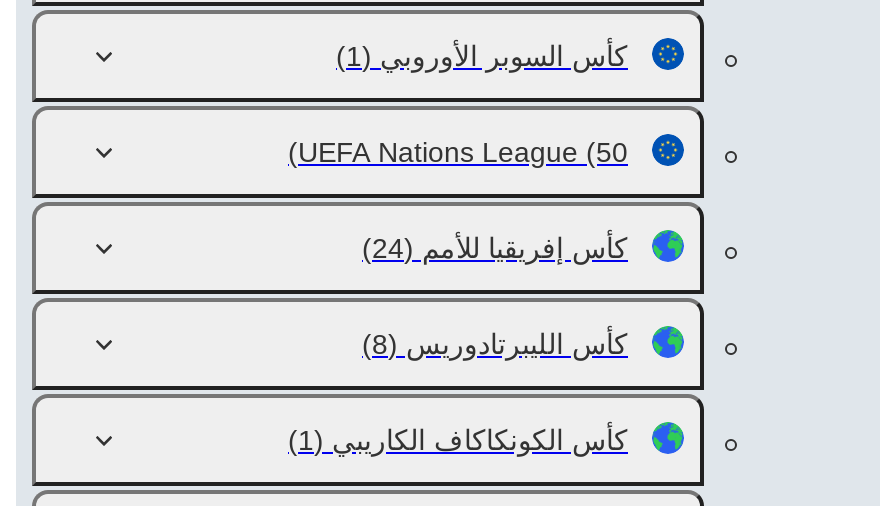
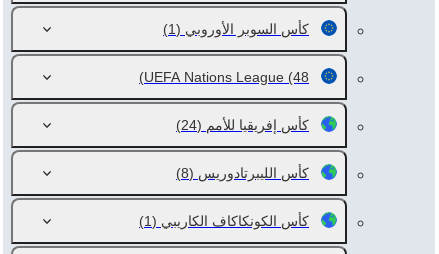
- UEFA Nations League (50)
+ UEFA Nations League (48)
